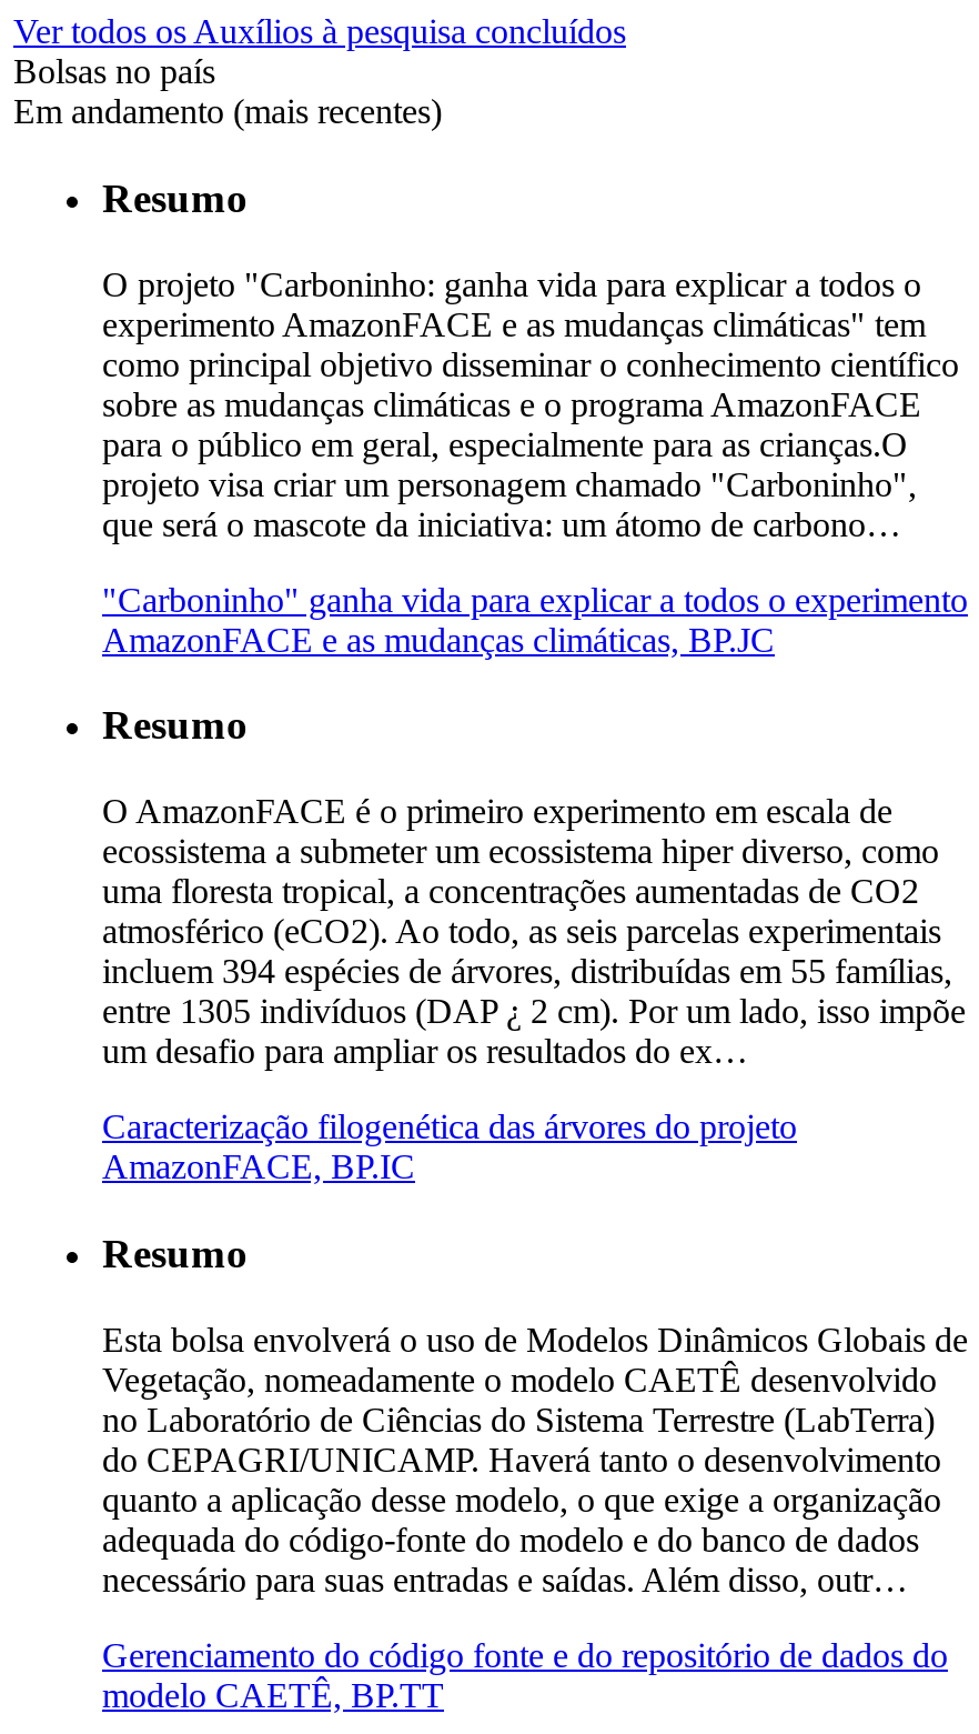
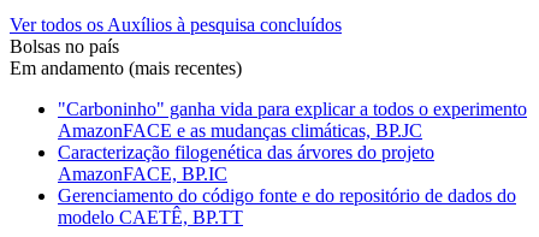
- Resumo
- O projeto "Carboninho: ganha vida para explicar a todos o
- experimento AmazonFACE e as mudanças climáticas" tem
- como principal objetivo disseminar o conhecimento científico
- sobre as mudanças climáticas e o programa AmazonFACE
- para o público em geral, especialmente para as crianças.O
- projeto visa criar um personagem chamado "Carboninho",
- que será o mascote da iniciativa: um átomo de carbono…

- Resumo
- O AmazonFACE é o primeiro experimento em escala de
- ecossistema a submeter um ecossistema hiper diverso, como
- uma floresta tropical, a concentrações aumentadas de CO2
- atmosférico (eCO2). Ao todo, as seis parcelas experimentais
- incluem 394 espécies de árvores, distribuídas em 55 famílias,
- entre 1305 indivíduos (DAP ¿ 2 cm). Por um lado, isso impõe
- um desafio para ampliar os resultados do ex…

- Resumo
- Esta bolsa envolverá o uso de Modelos Dinâmicos Globais de
- Vegetação, nomeadamente o modelo CAETÊ desenvolvido
- no Laboratório de Ciências do Sistema Terrestre (LabTerra)
- do CEPAGRI/UNICAMP. Haverá tanto o desenvolvimento
- quanto a aplicação desse modelo, o que exige a organização
- adequada do código-fonte do modelo e do banco de dados
- necessário para suas entradas e saídas. Além disso, outr…
